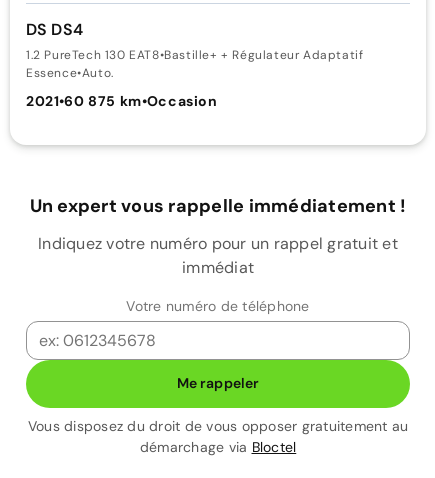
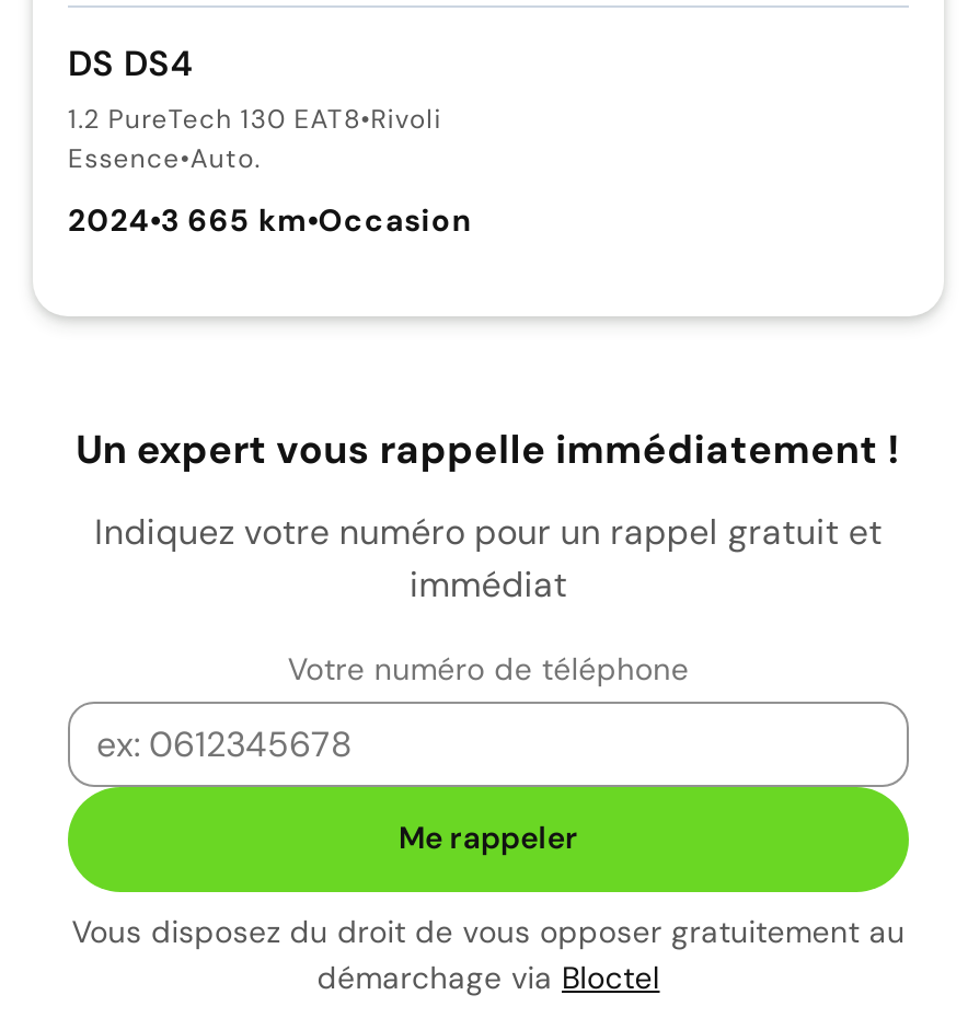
- 1.2 PureTech 130 EAT8•Bastille+ + Régulateur Adaptatif
+ 1.2 PureTech 130 EAT8•Rivoli

- 2021•60 875 km•Occasion
+ 2024•3 665 km•Occasion
